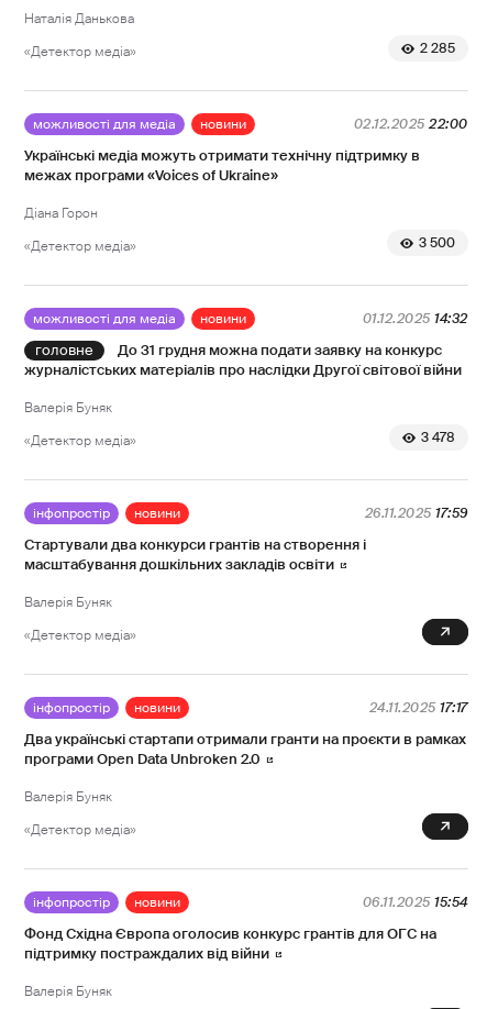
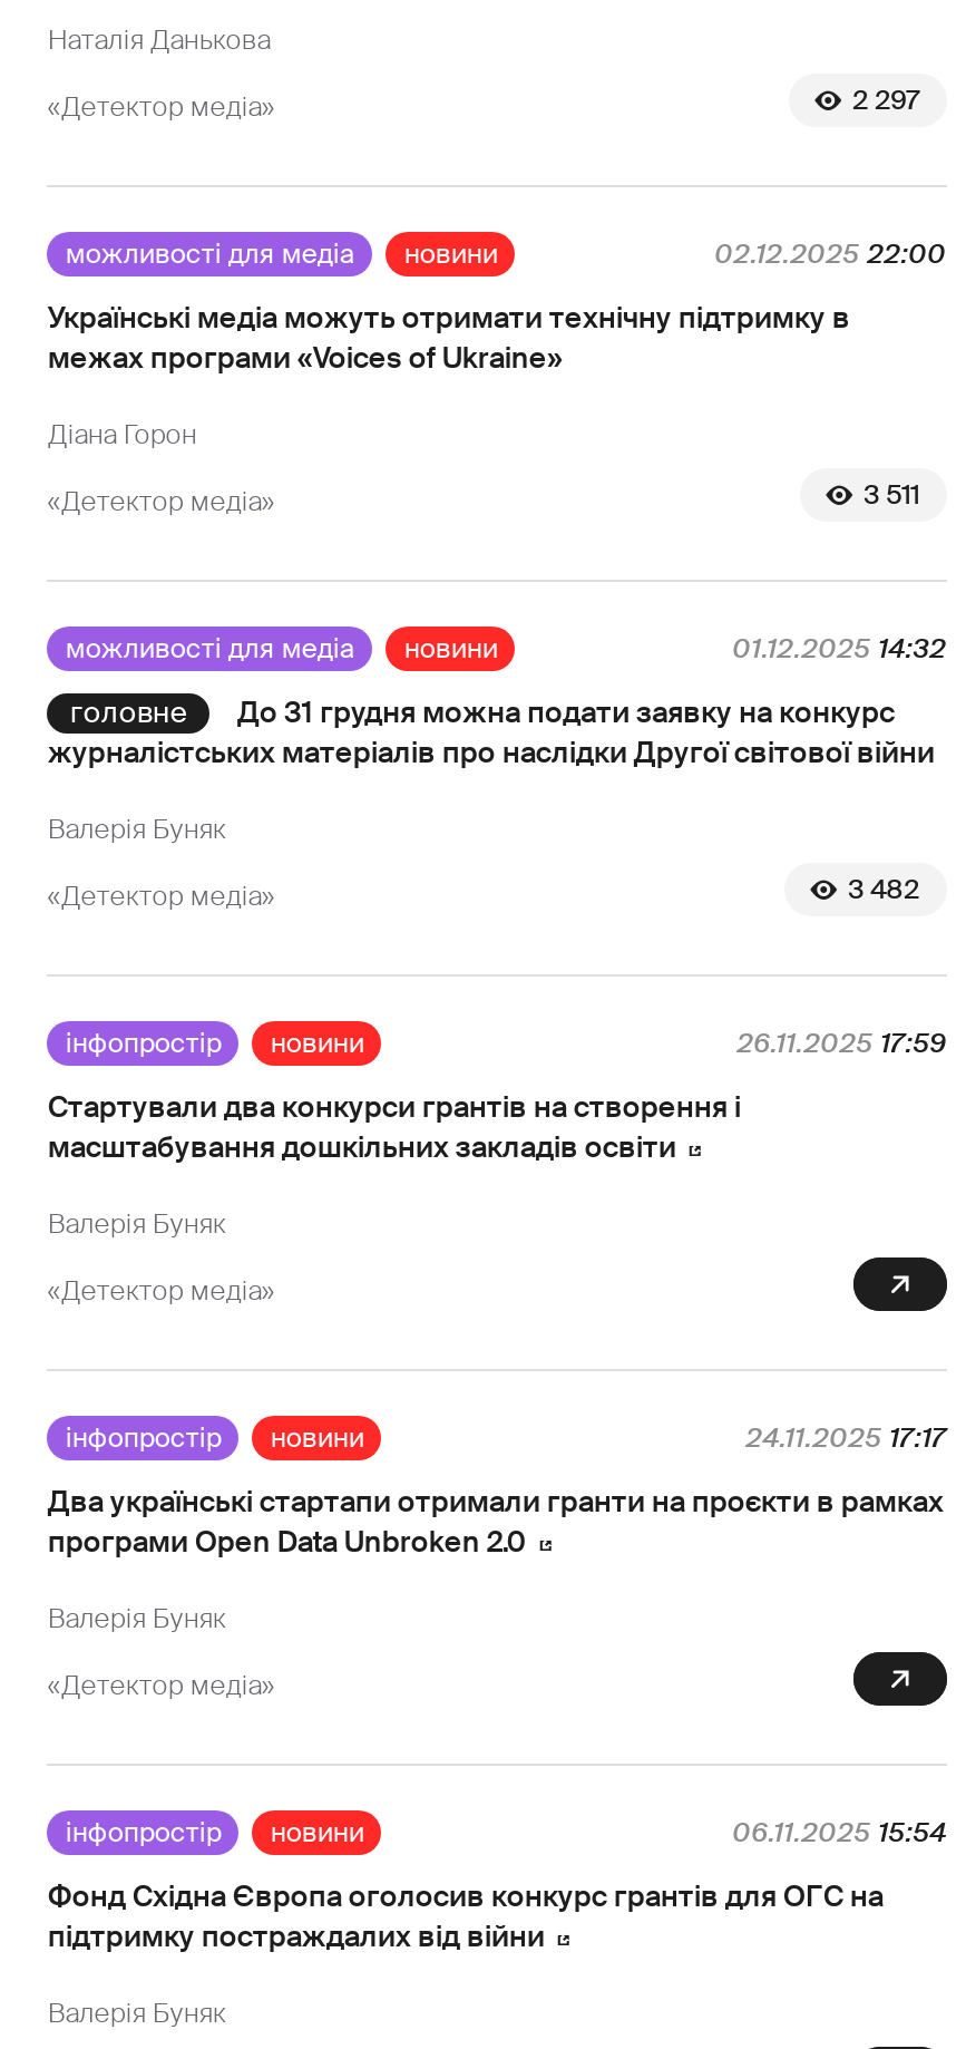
- 2 285
+ 2 297

- 3 500
+ 3 511

- 3 478
+ 3 482
